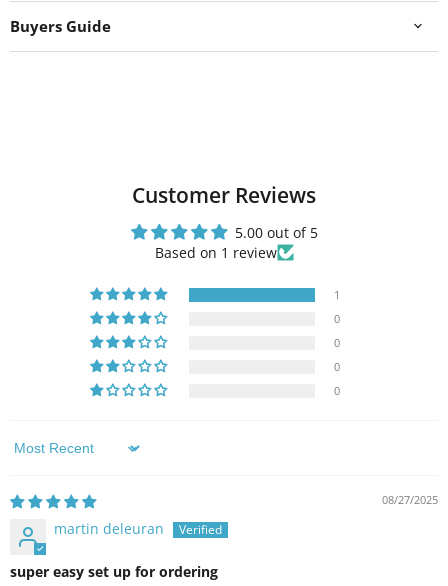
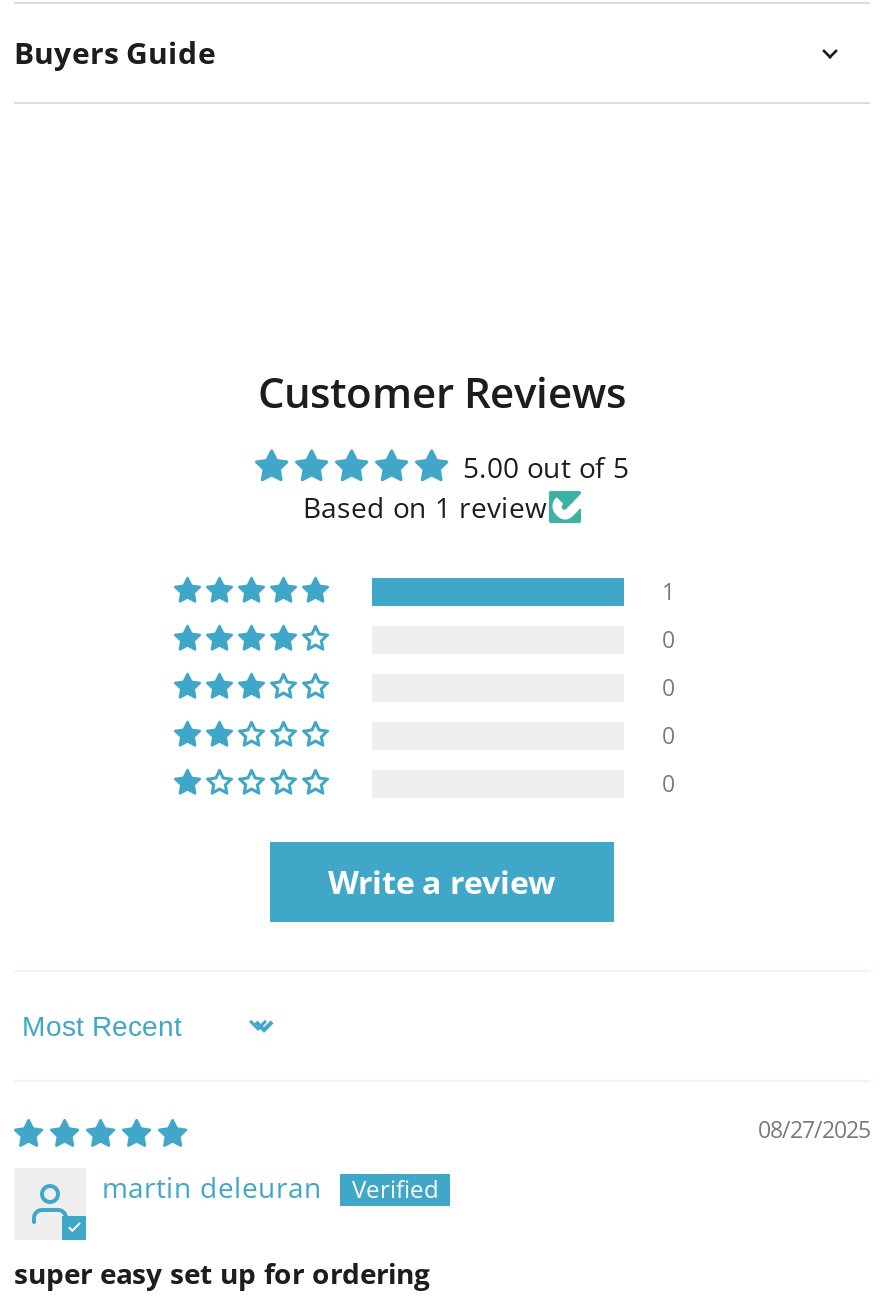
+ Write a review
